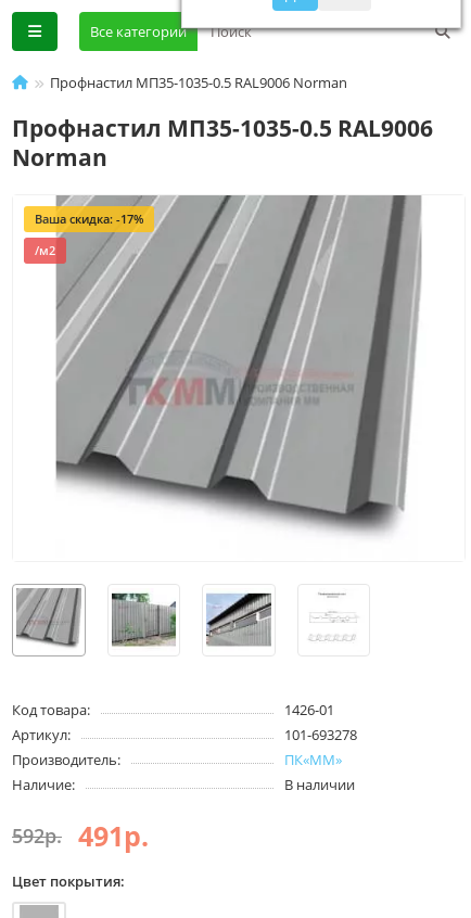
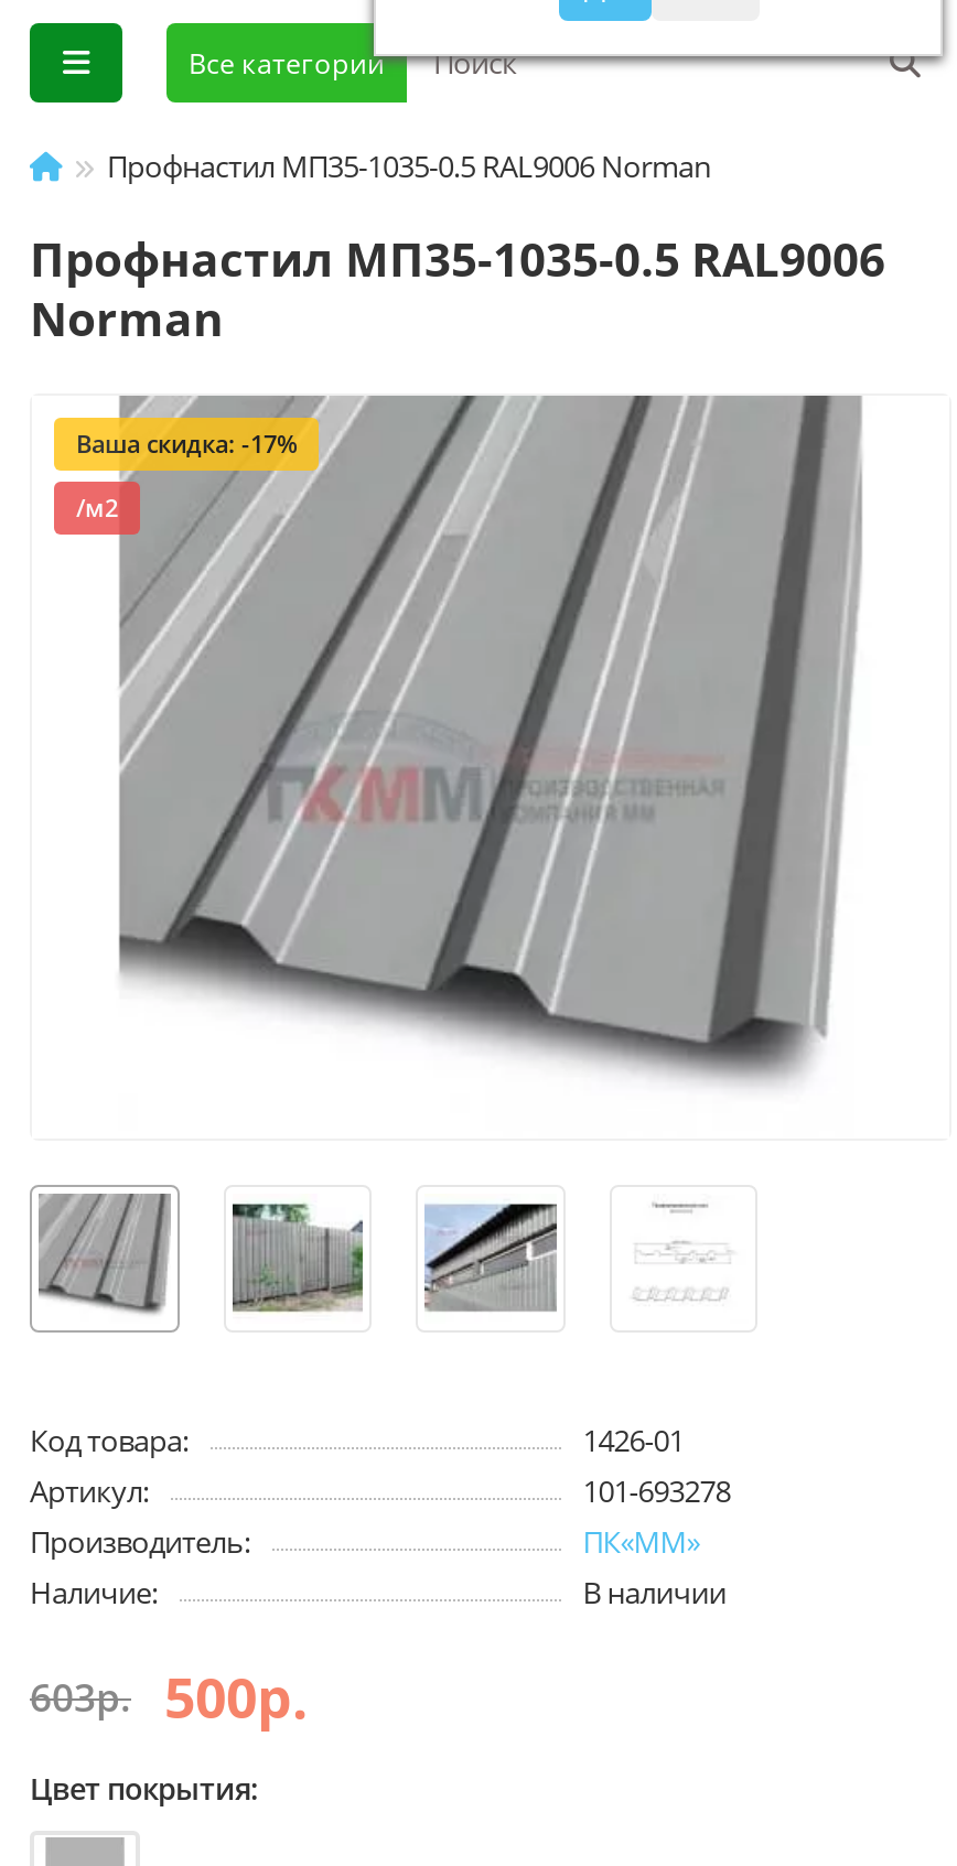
- 592р.
- 491р.
+ 603р.
+ 500р.
